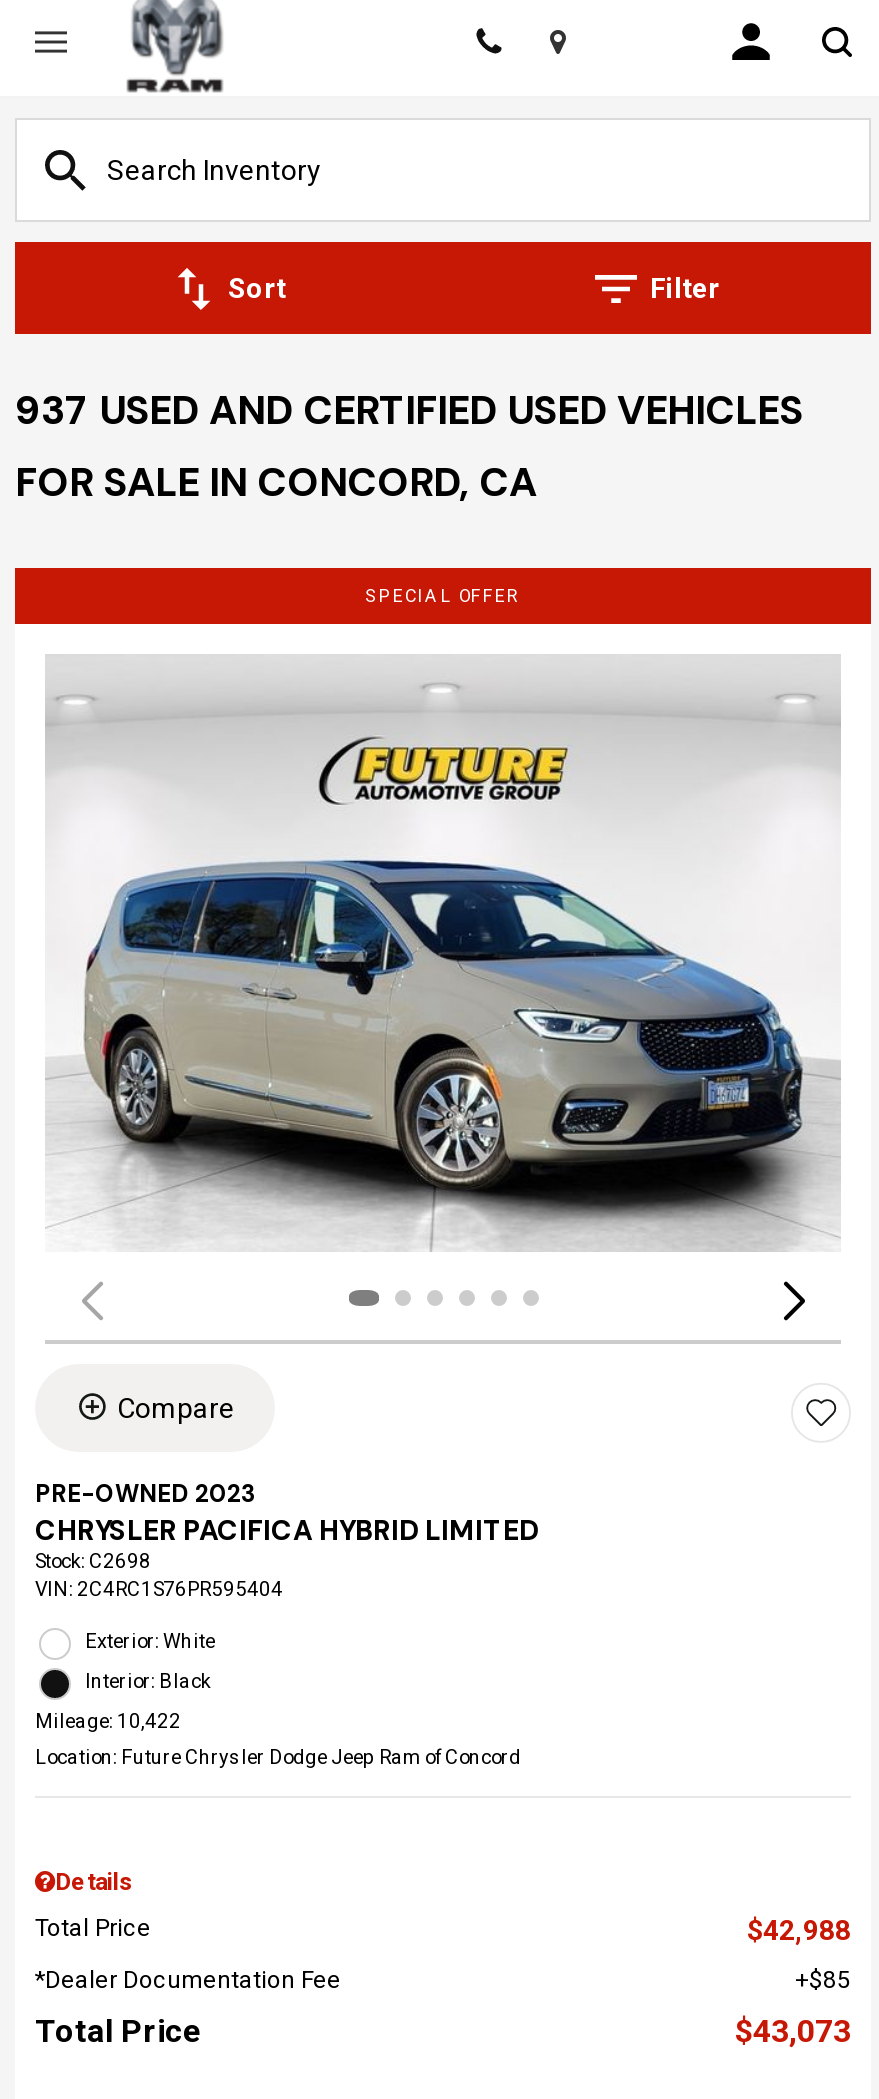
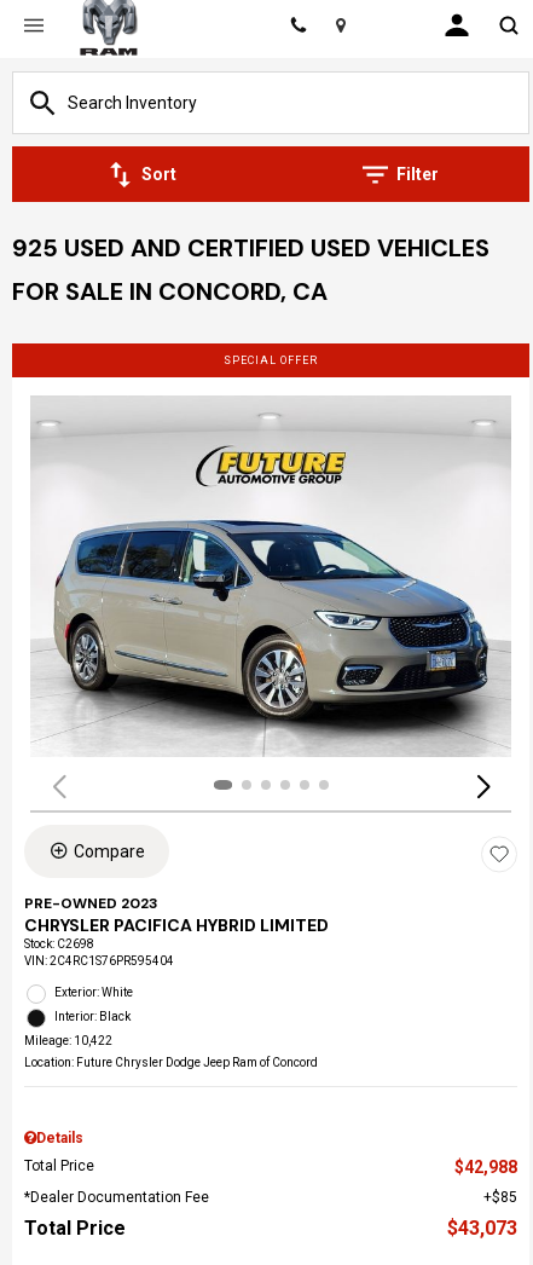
- 937 USED AND CERTIFIED USED VEHICLES
+ 925 USED AND CERTIFIED USED VEHICLES
